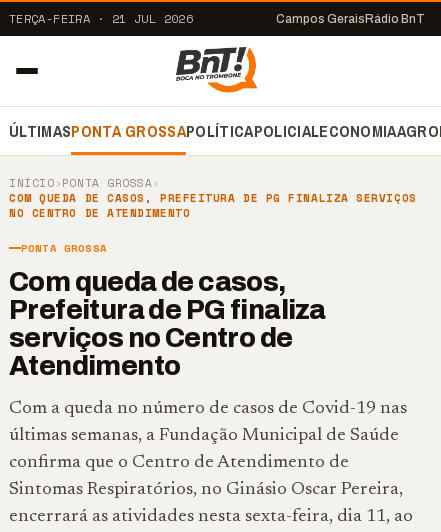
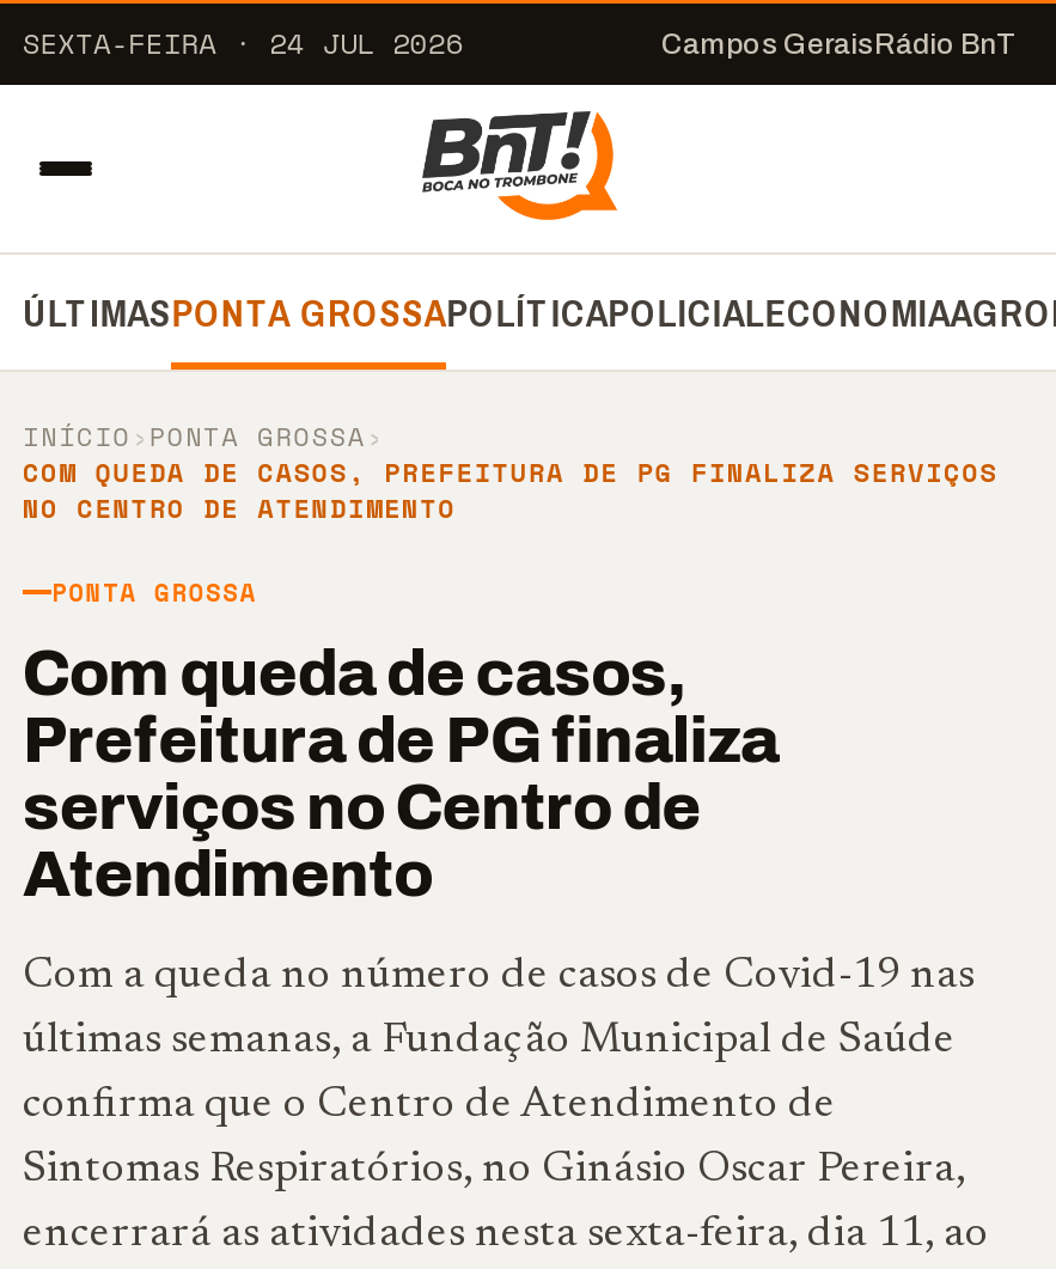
- TERÇA-FEIRA · 21 JUL 2026
+ SEXTA-FEIRA · 24 JUL 2026
